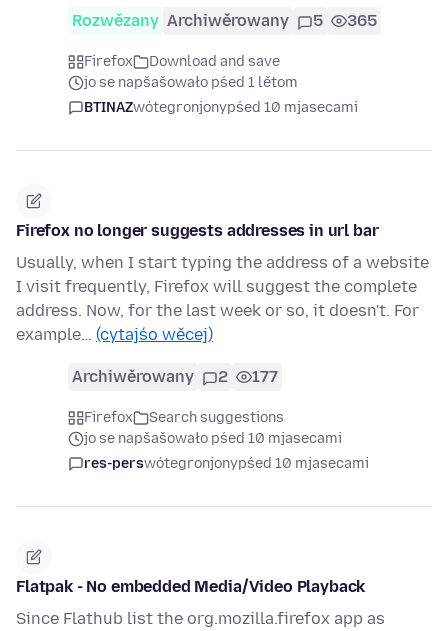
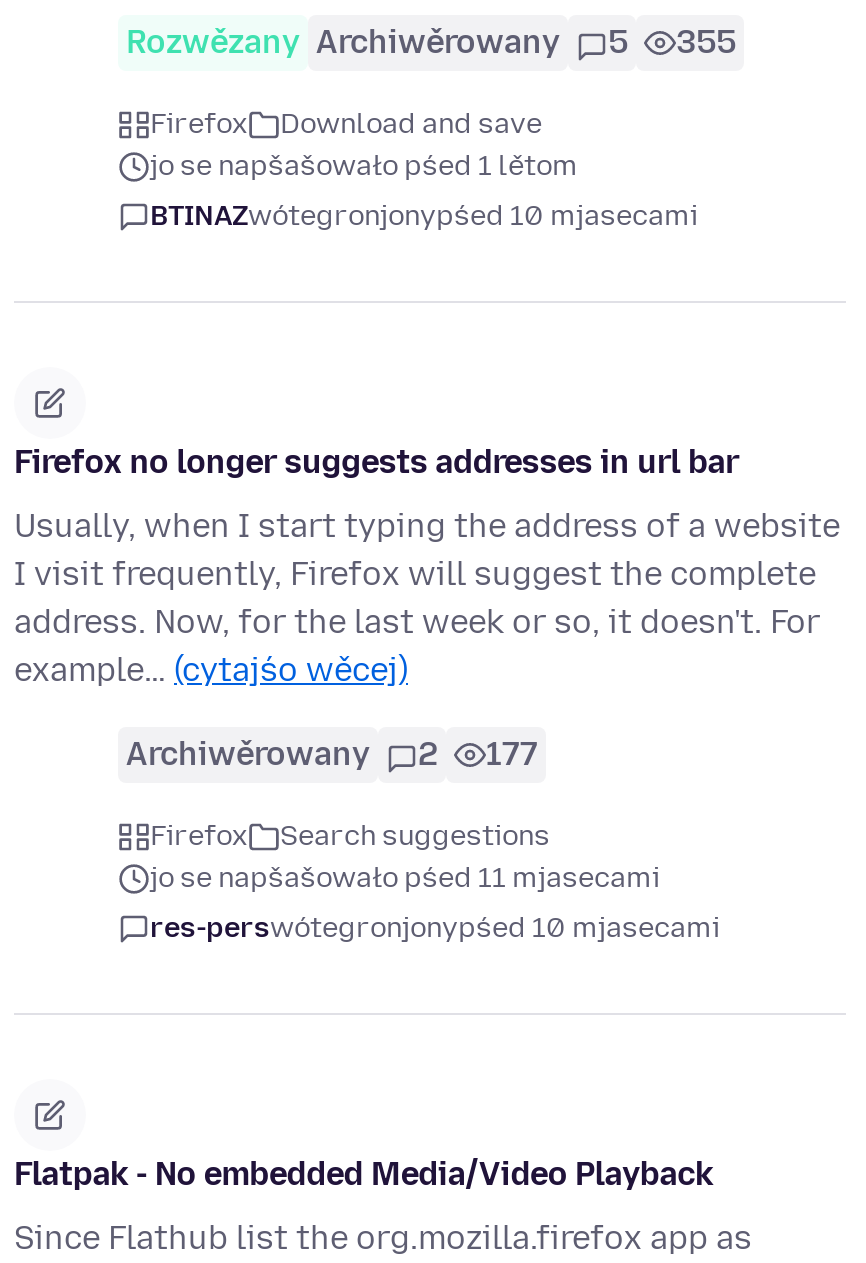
- Rozwězany Archiwěrowany 5 365
+ Rozwězany Archiwěrowany 5 355

- jo se napšašowało pśed 10 mjasecami
+ jo se napšašowało pśed 11 mjasecami
